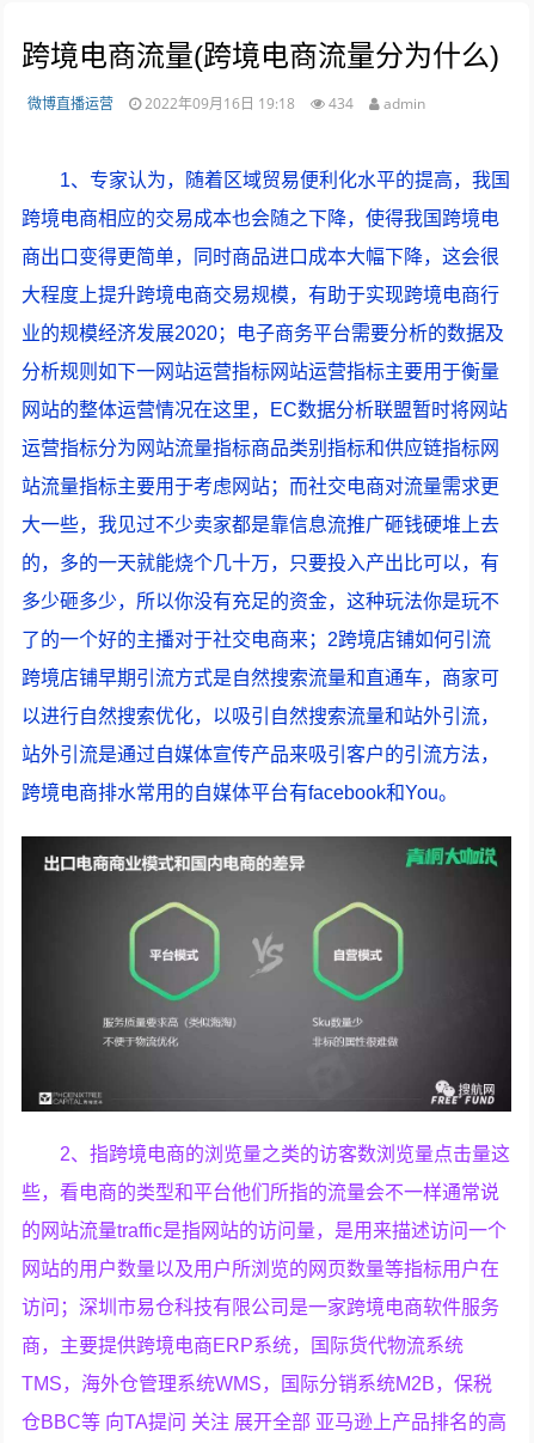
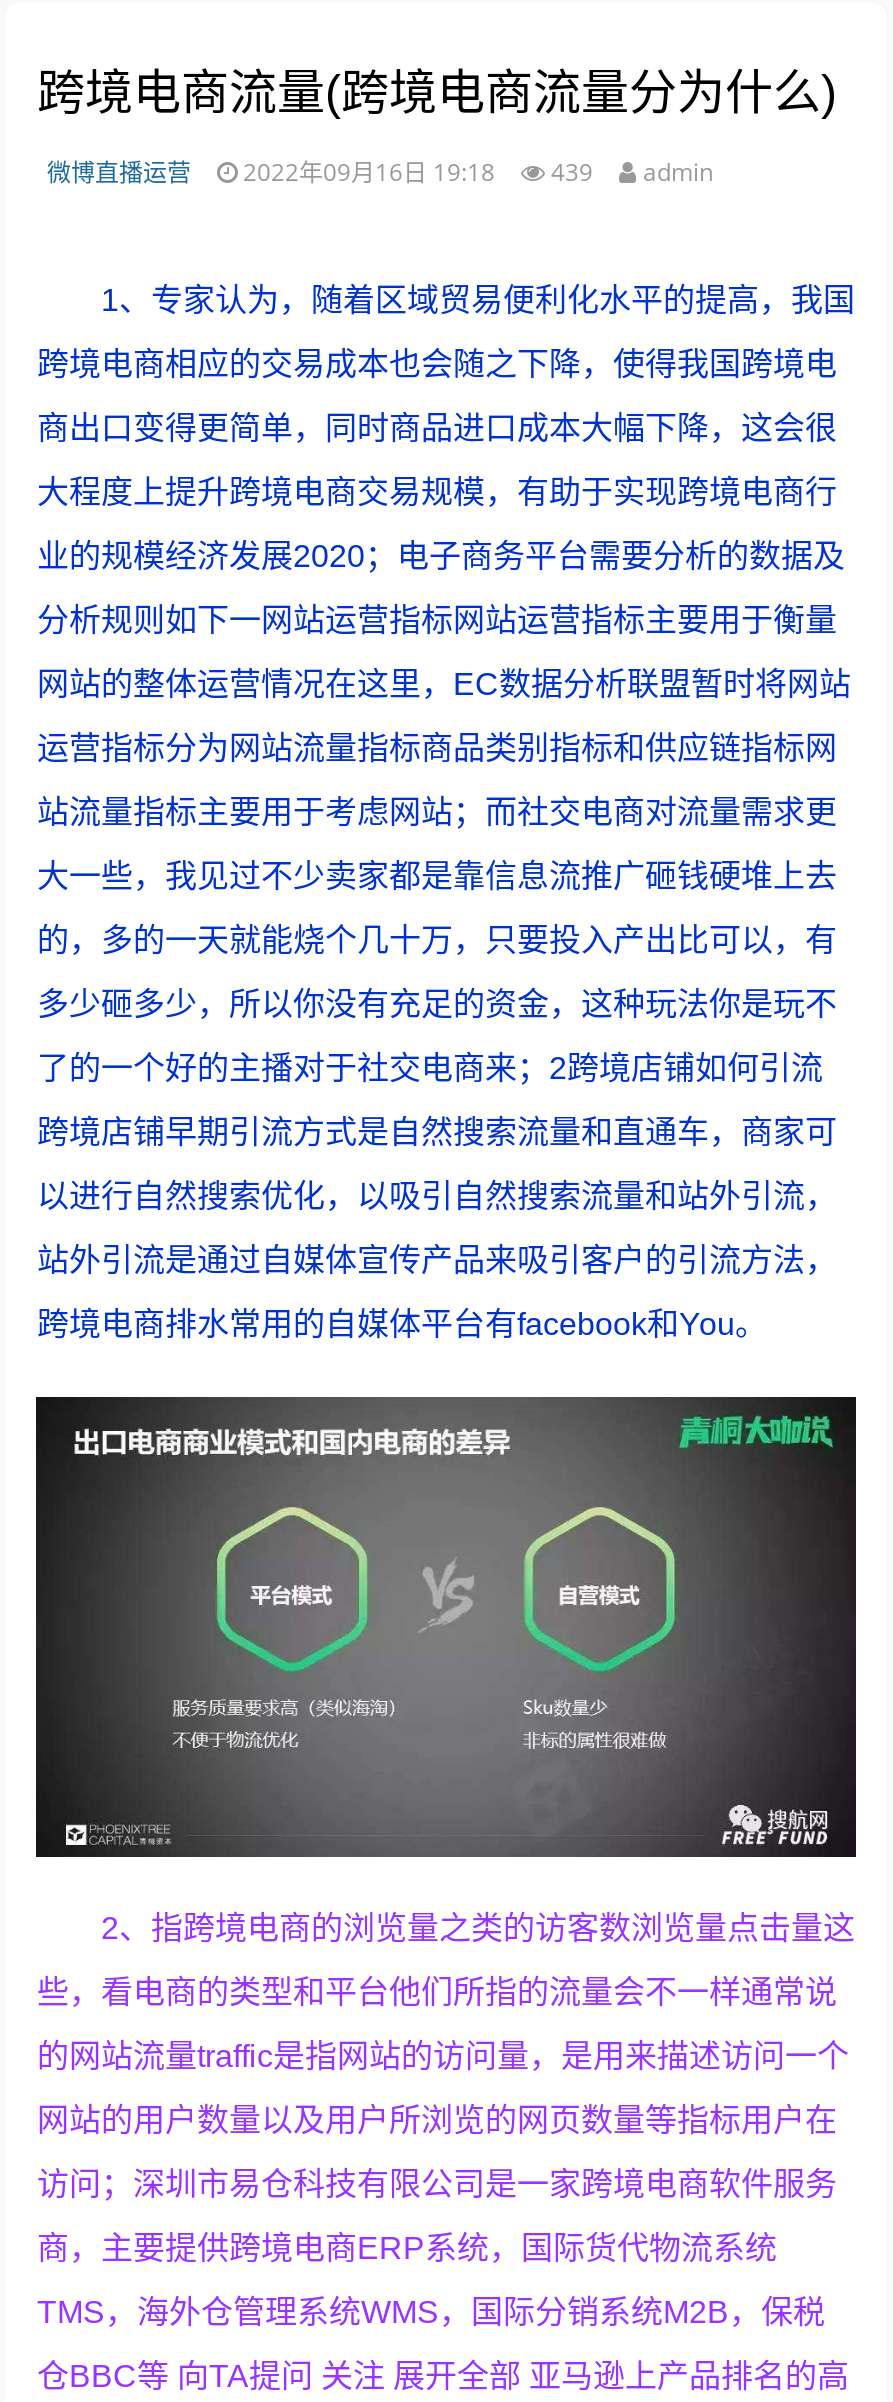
- 微博直播运营 2022年09月16日 19:18 434 admin
+ 微博直播运营 2022年09月16日 19:18 439 admin
